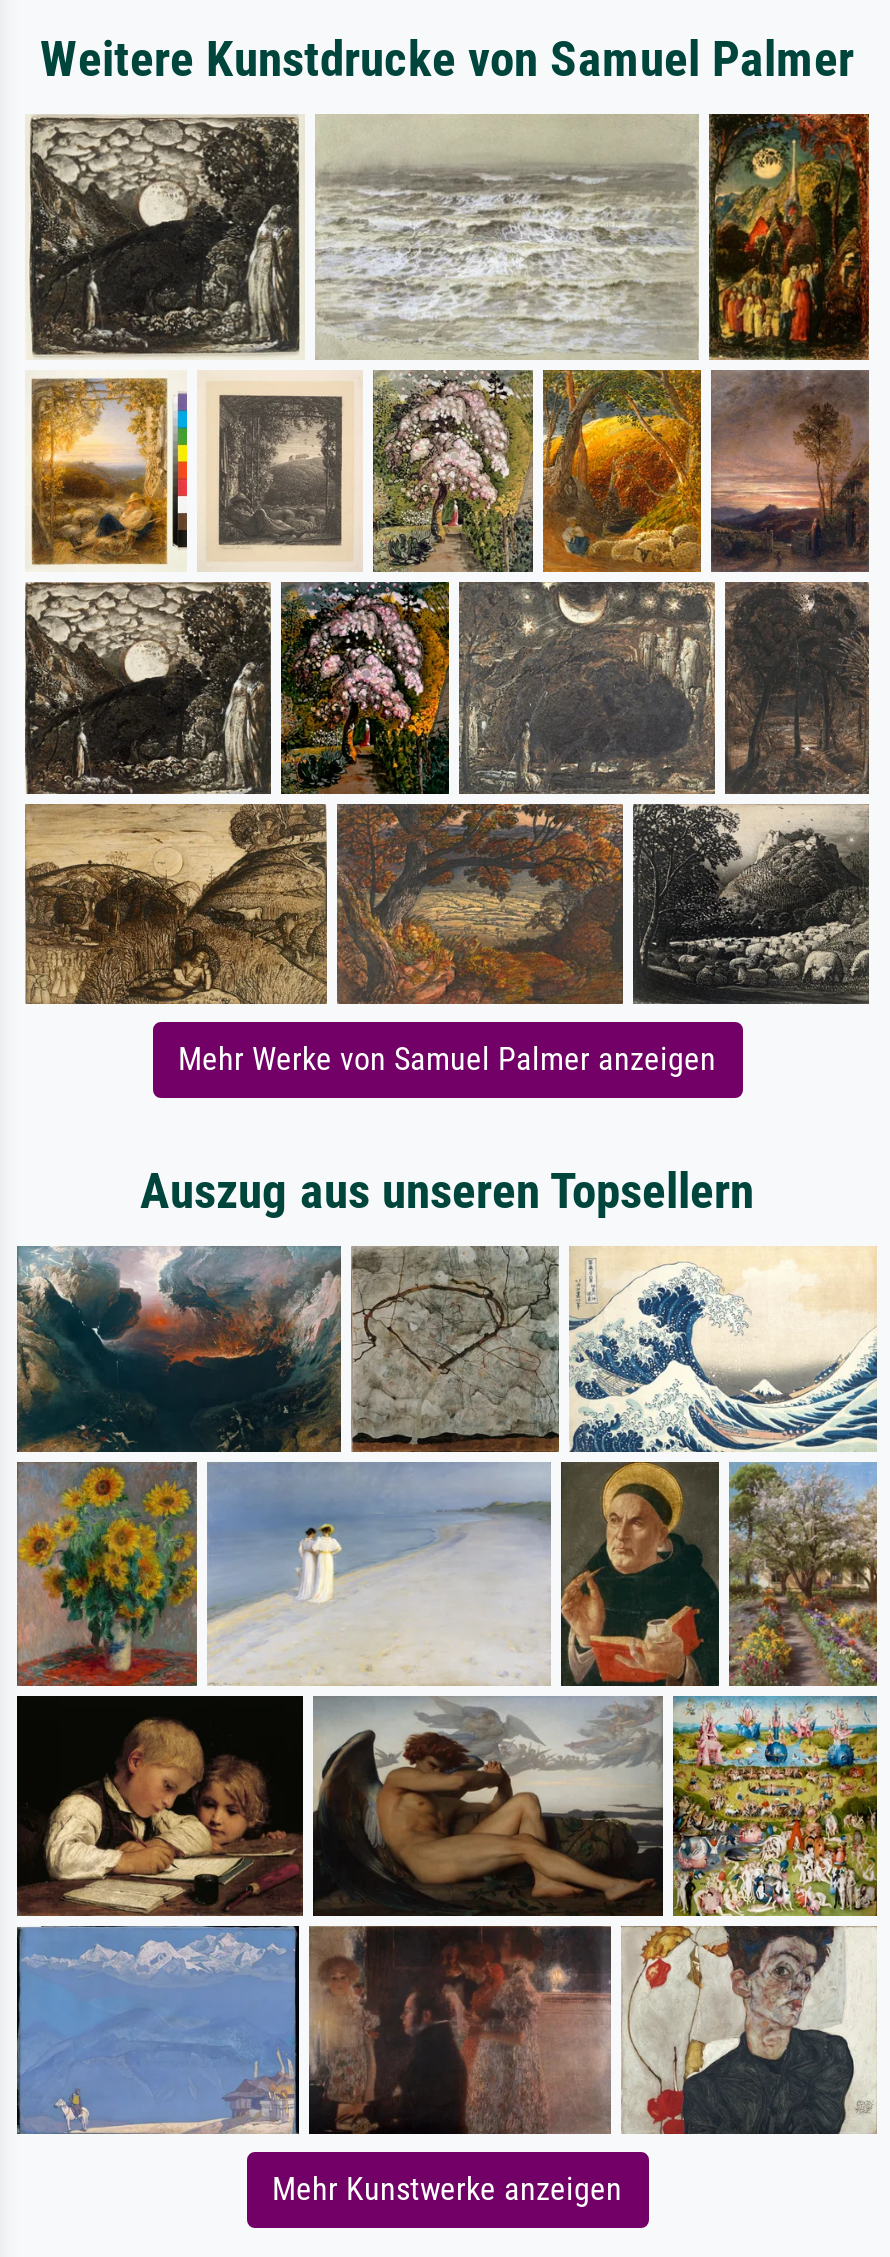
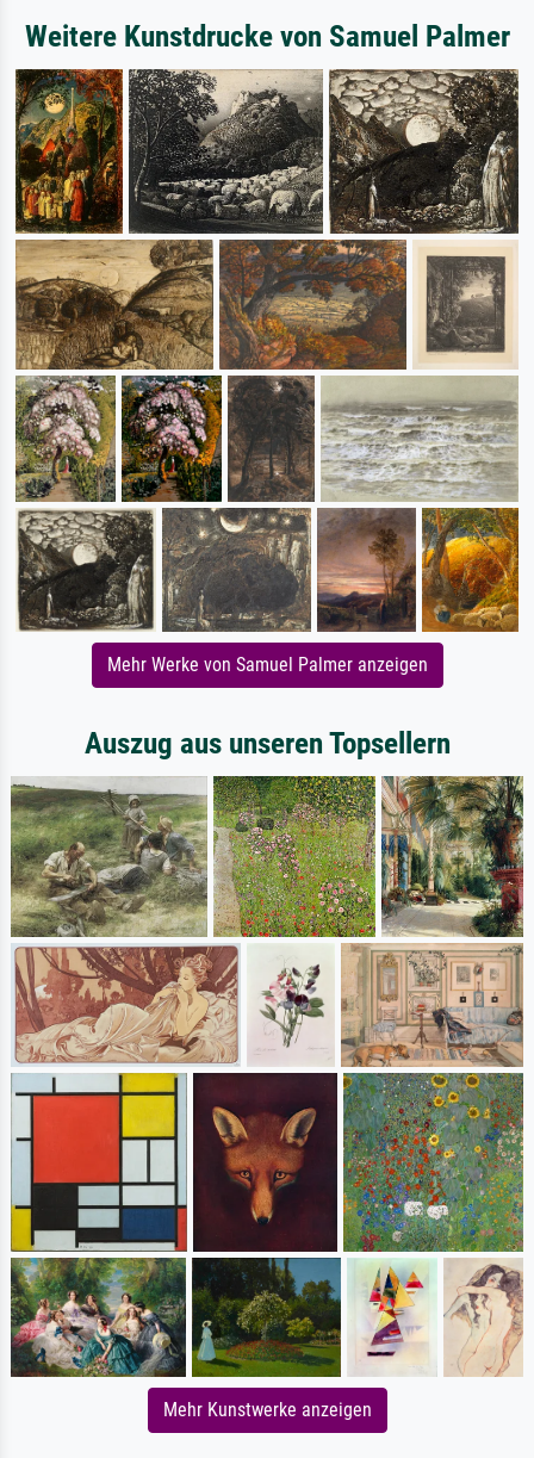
- [image]
+ [image]

- [image]
+ [image]
